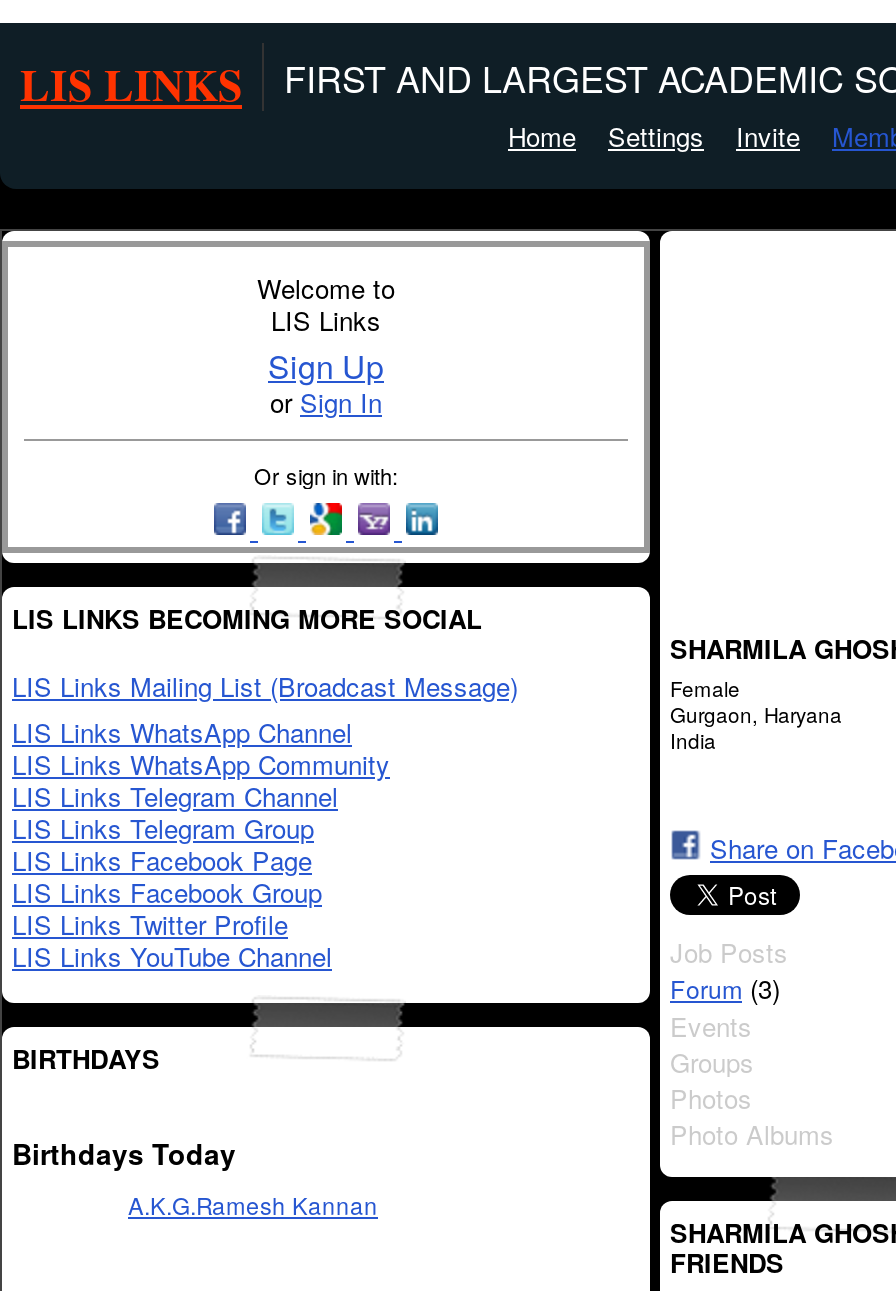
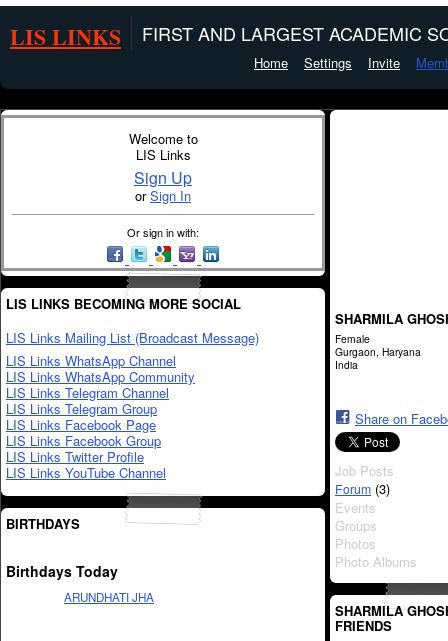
- A.K.G.Ramesh Kannan
+ ARUNDHATI JHA
